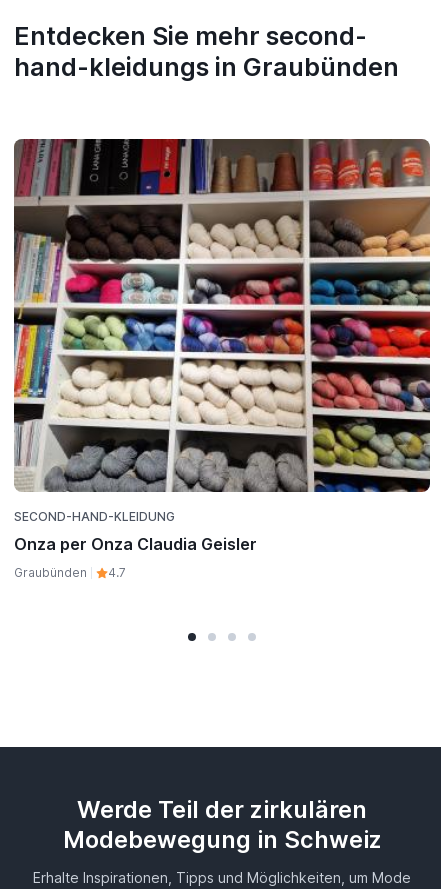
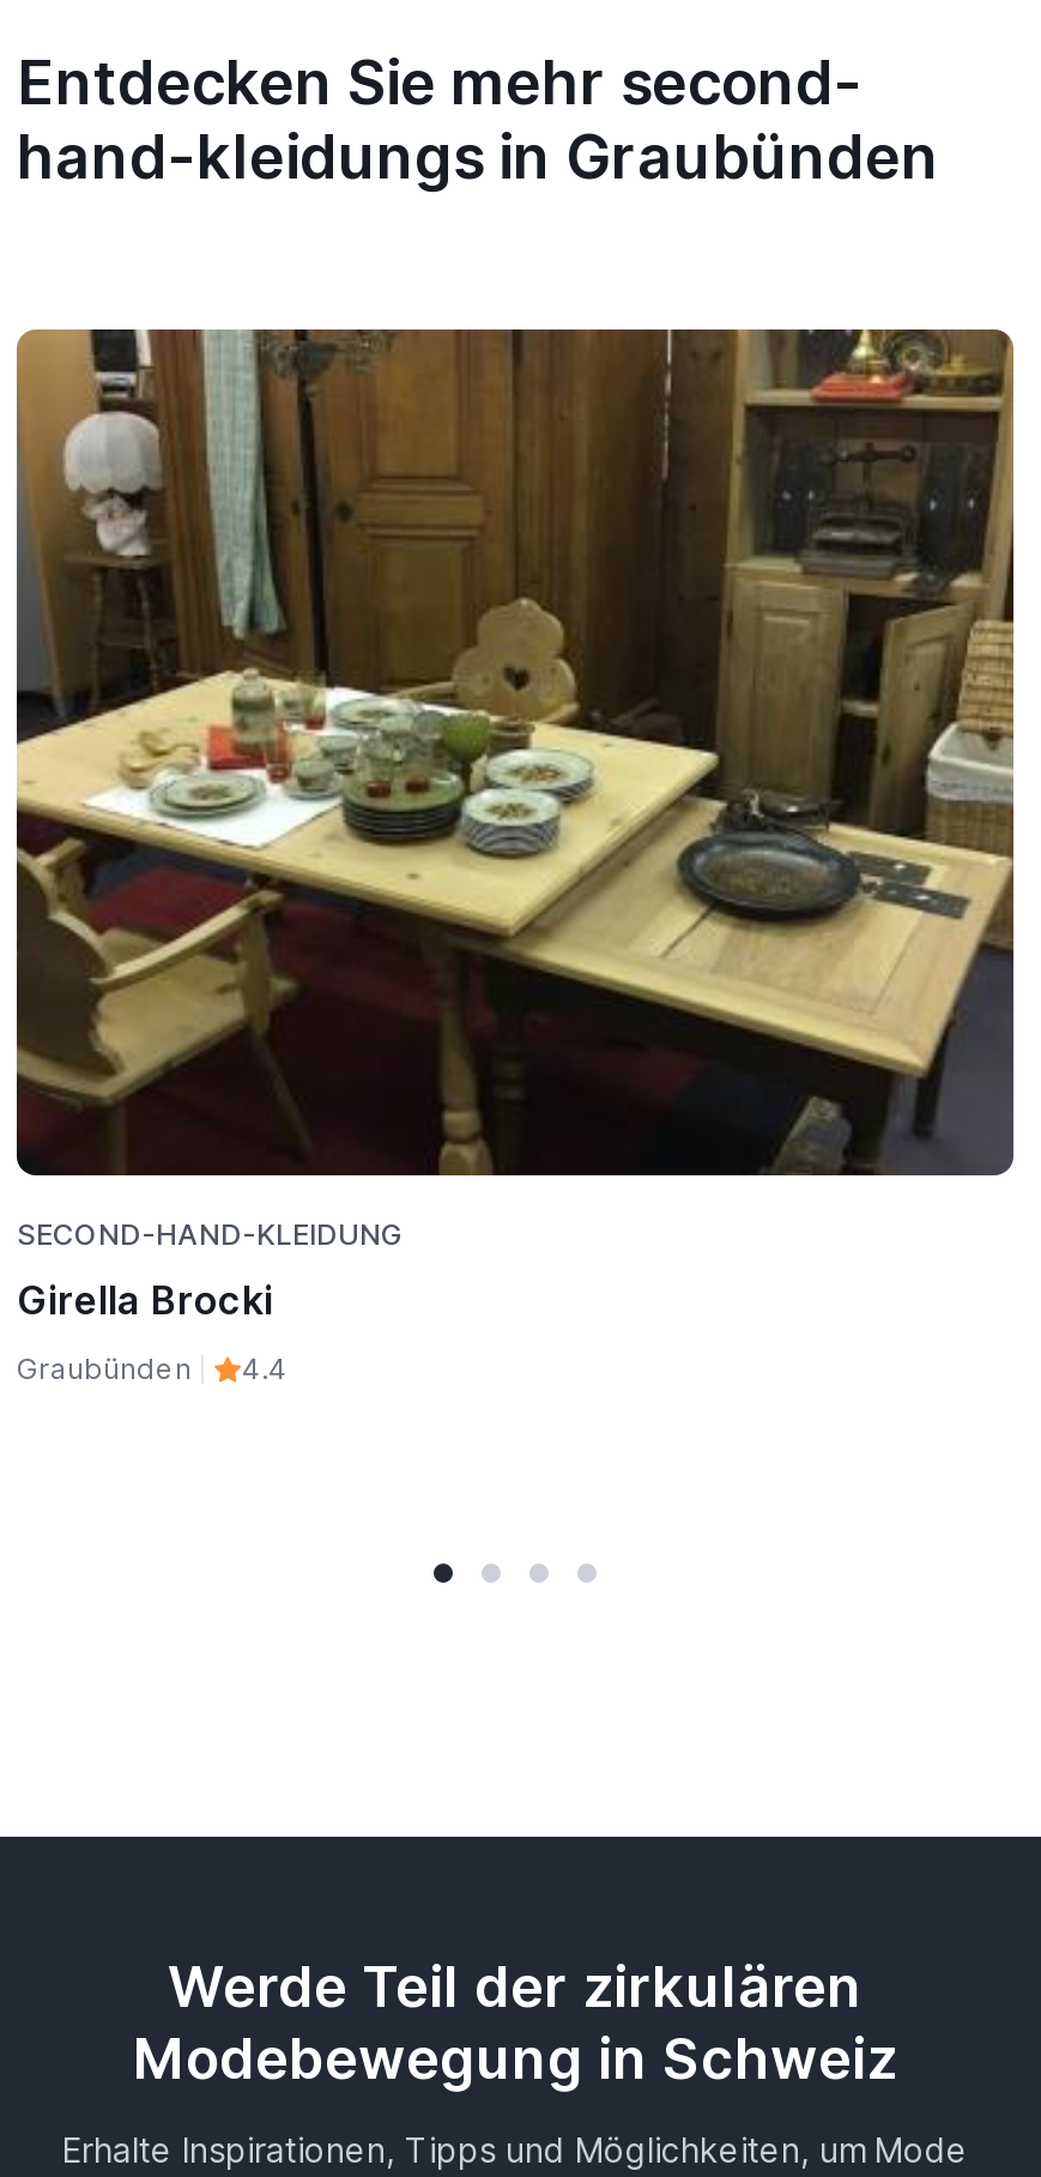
- [image]
+ [image]

- Onza per Onza Claudia Geisler
+ Girella Brocki

- Graubünden 4.7
+ Graubünden 4.4
